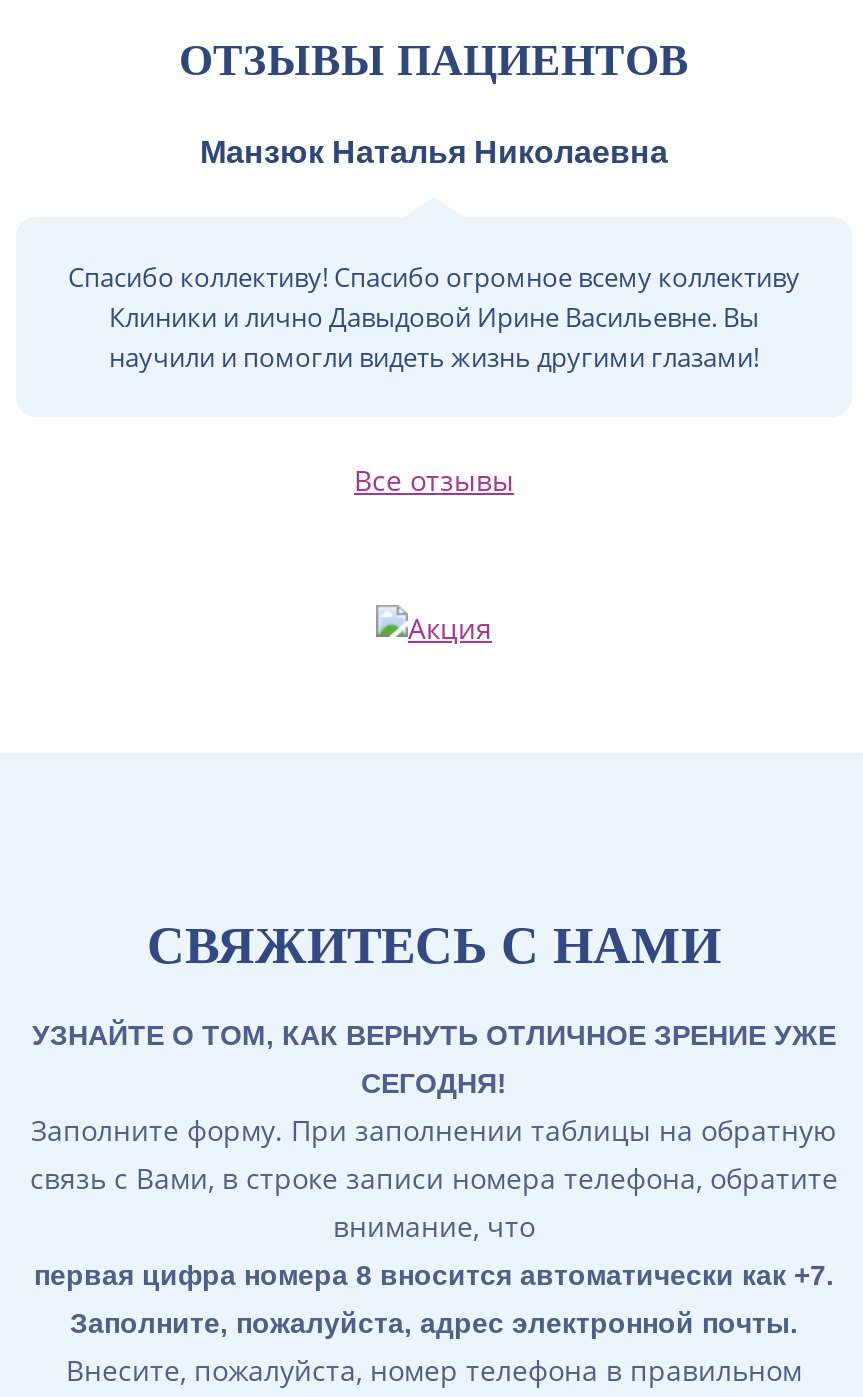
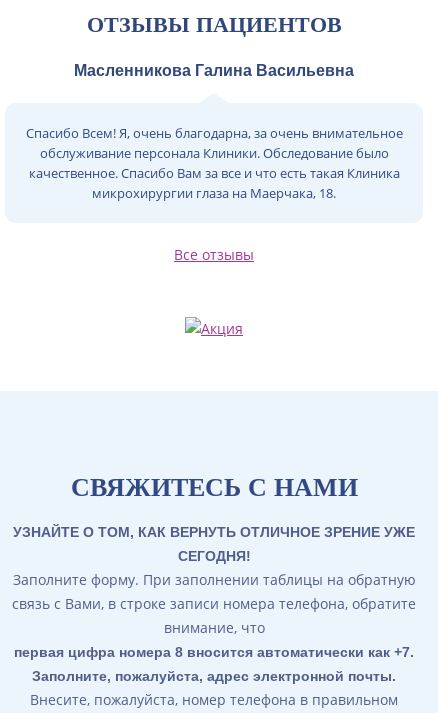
- Манзюк Наталья Николаевна
+ Масленникова Галина Васильевна

- Спасибо коллективу! Спасибо огромное всему коллективу
- Клиники и лично Давыдовой Ирине Васильевне. Вы
- научили и помогли видеть жизнь другими глазами!
+ Спасибо Всем! Я, очень благодарна, за очень внимательное
+ обслуживание персонала Клиники. Обследование было
+ качественное. Спасибо Вам за все и что есть такая Клиника
+ микрохирургии глаза на Маерчака, 18.
